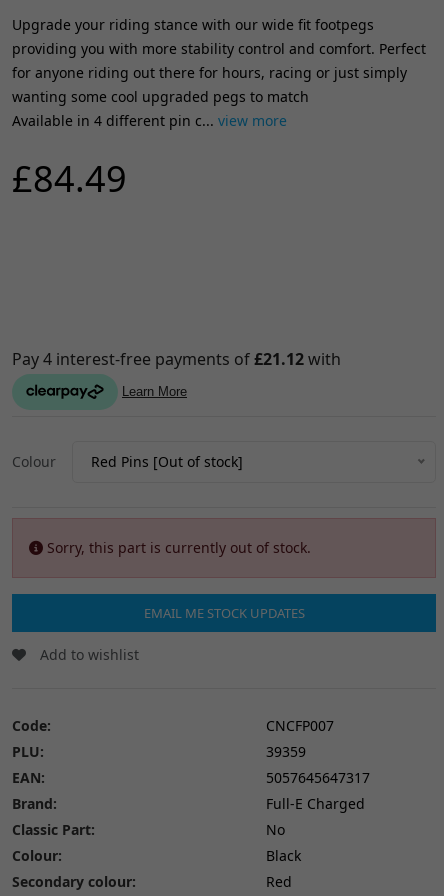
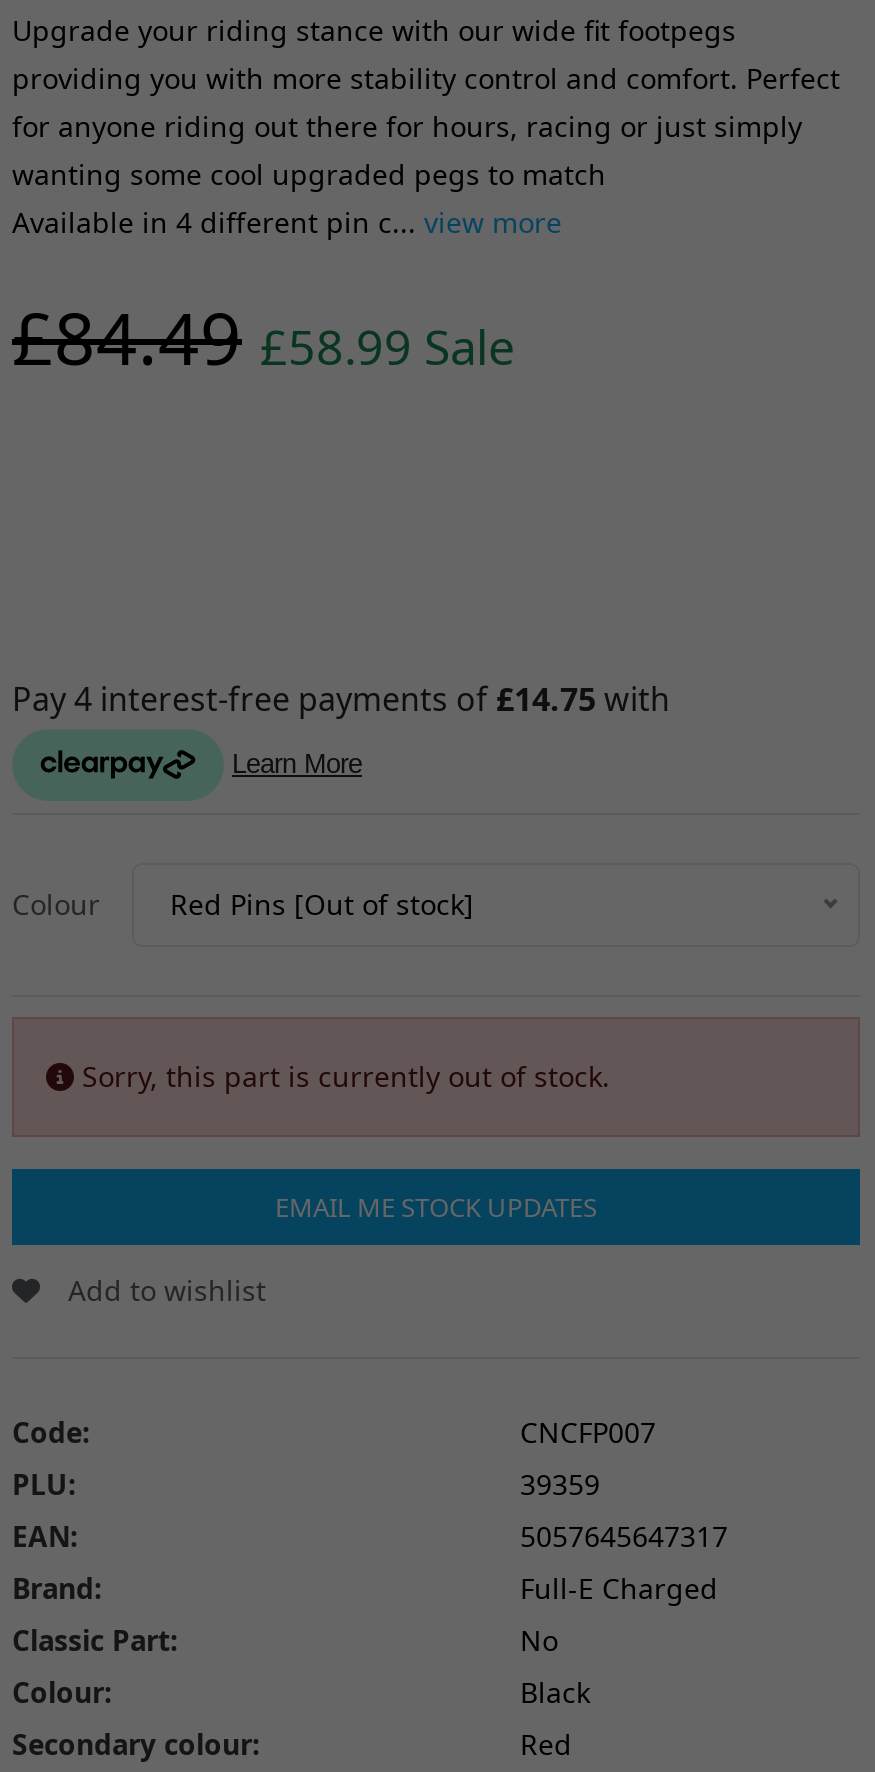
- £84.49
+ £84.49 £58.99 Sale
